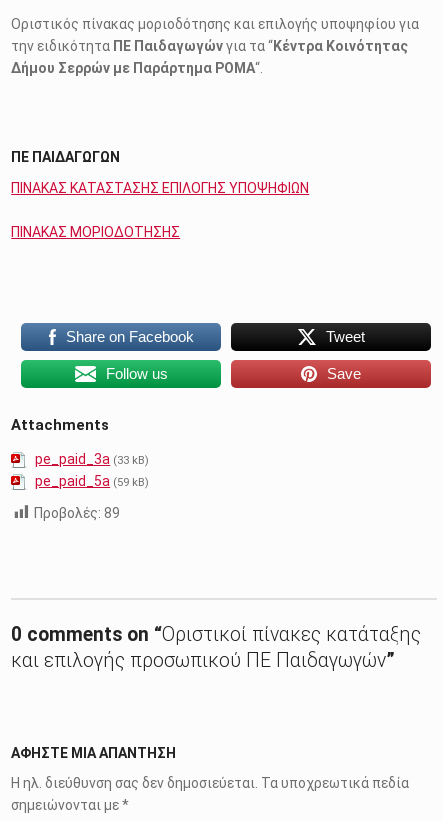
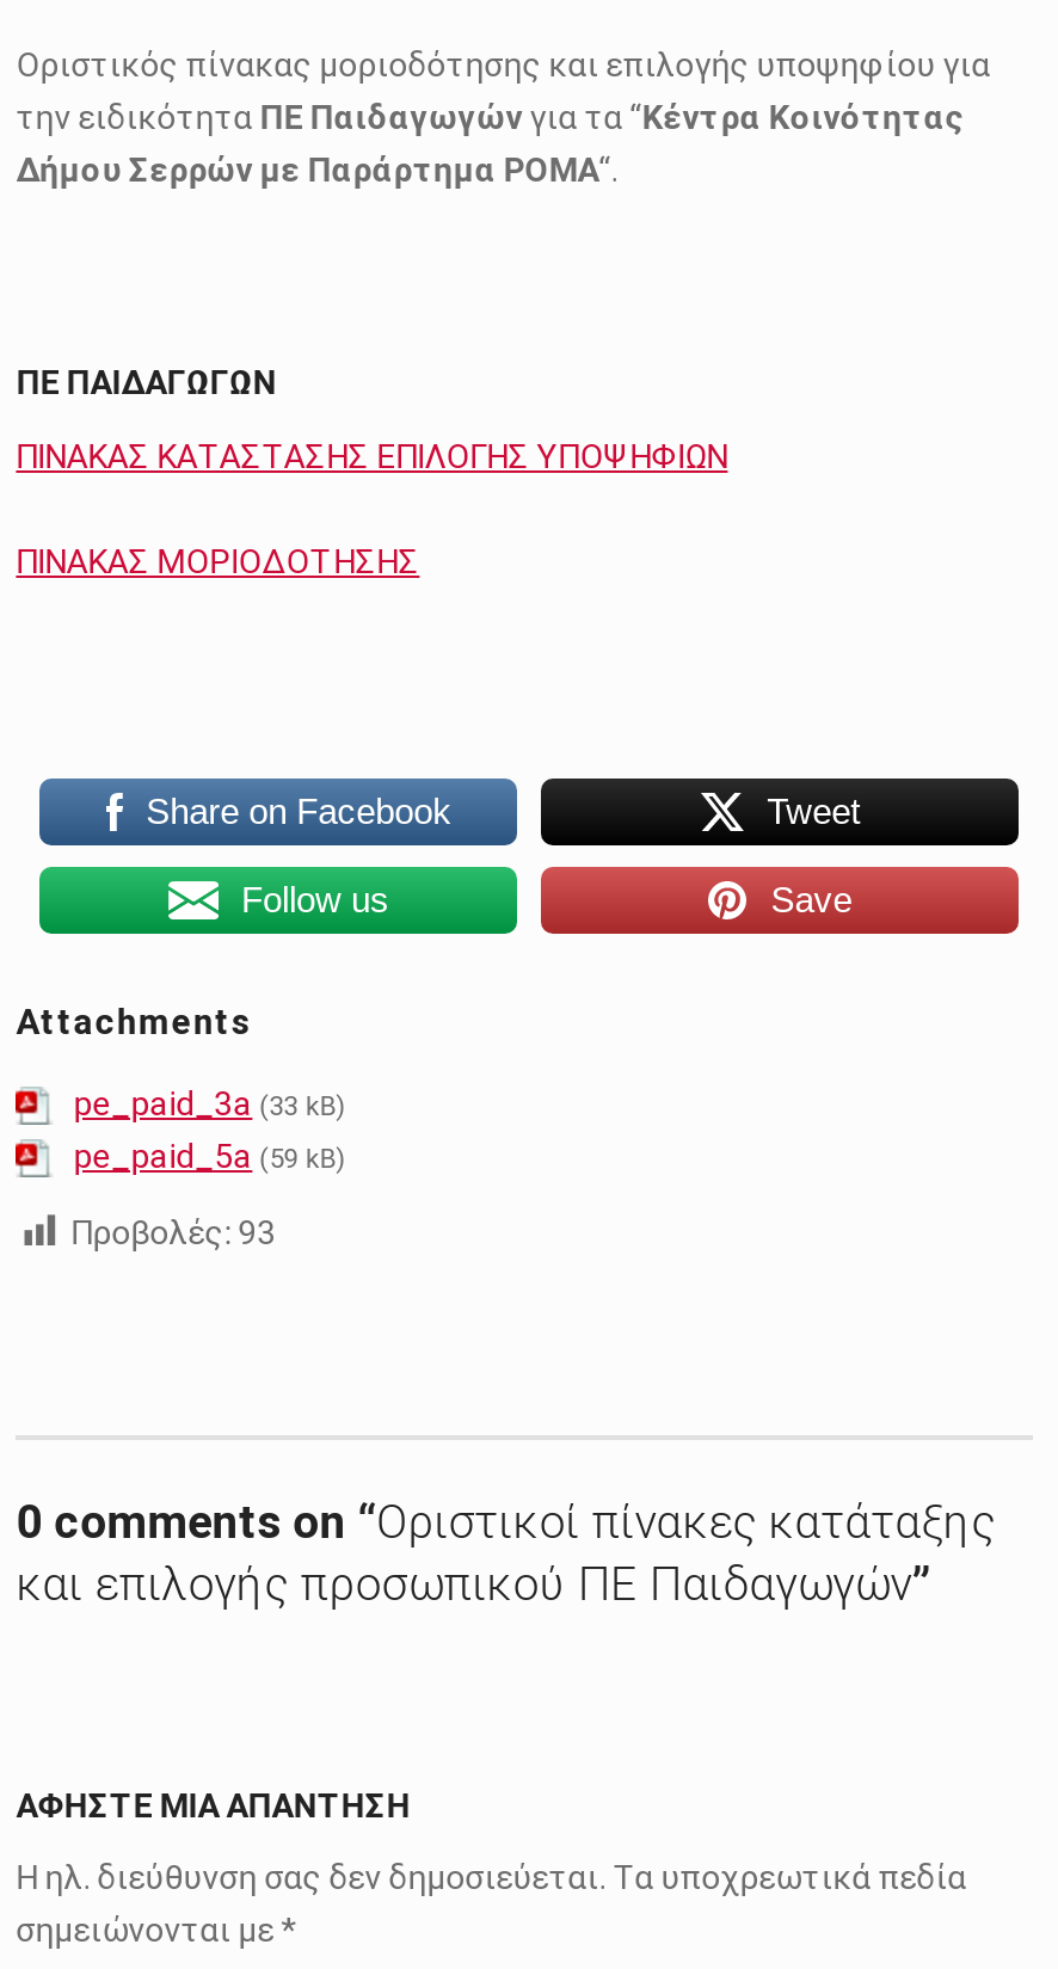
- Προβολές: 89
+ Προβολές: 93
